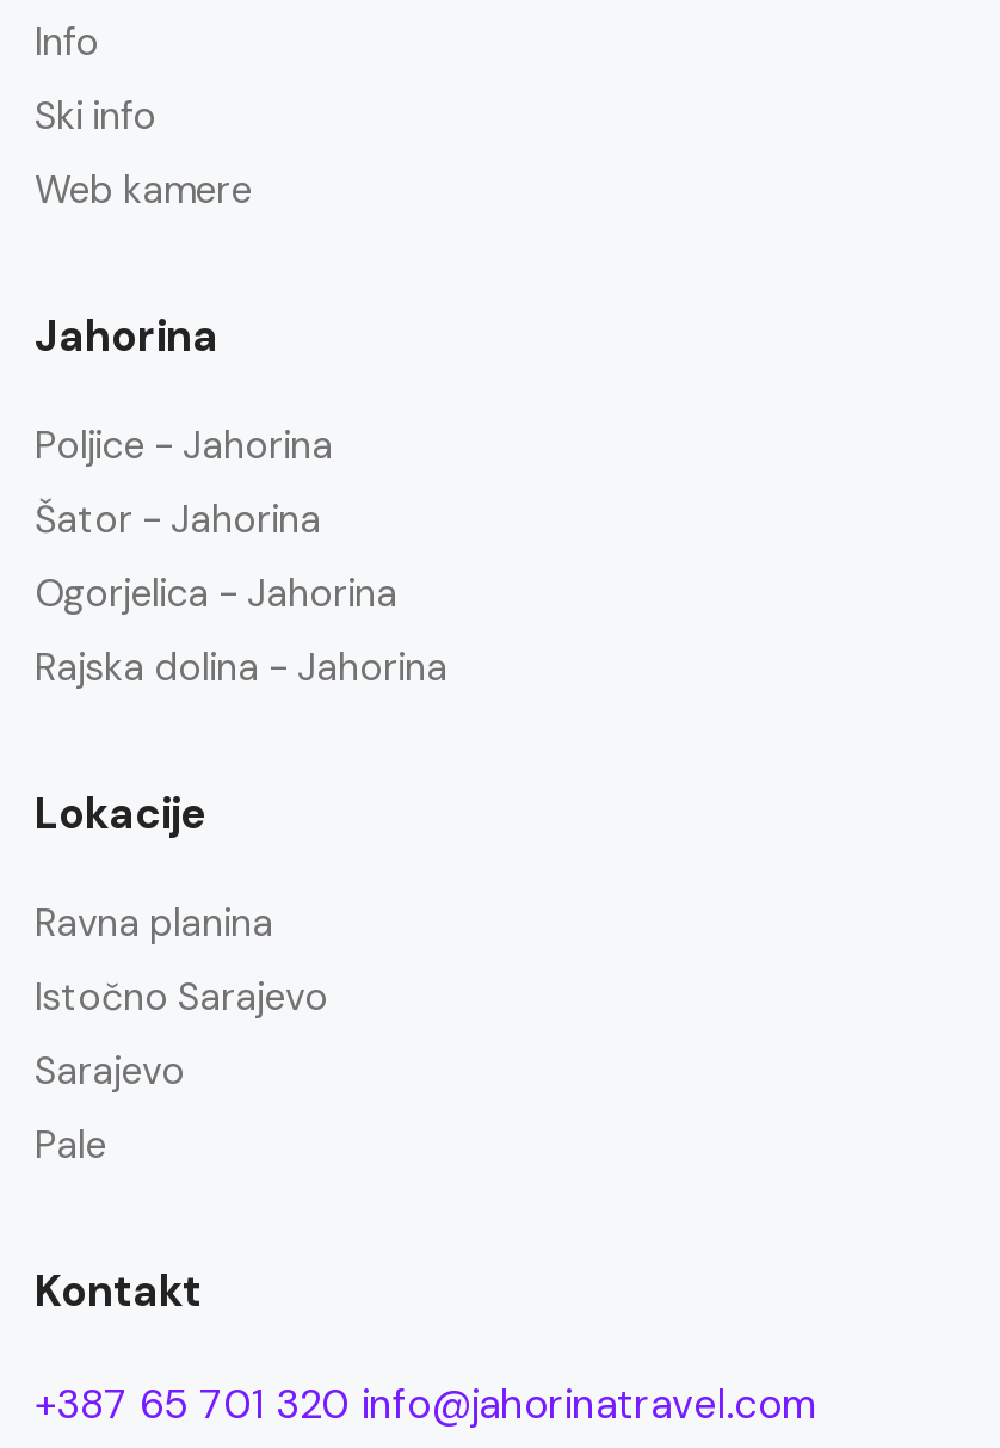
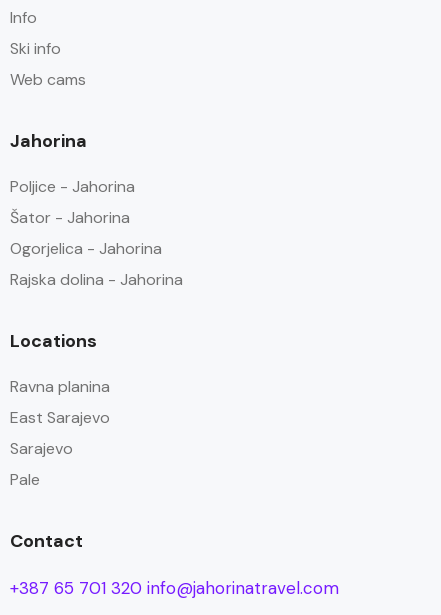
- Web kamere
+ Web cams

- Lokacije
+ Locations

- Istočno Sarajevo
+ East Sarajevo

- Kontakt
+ Contact
